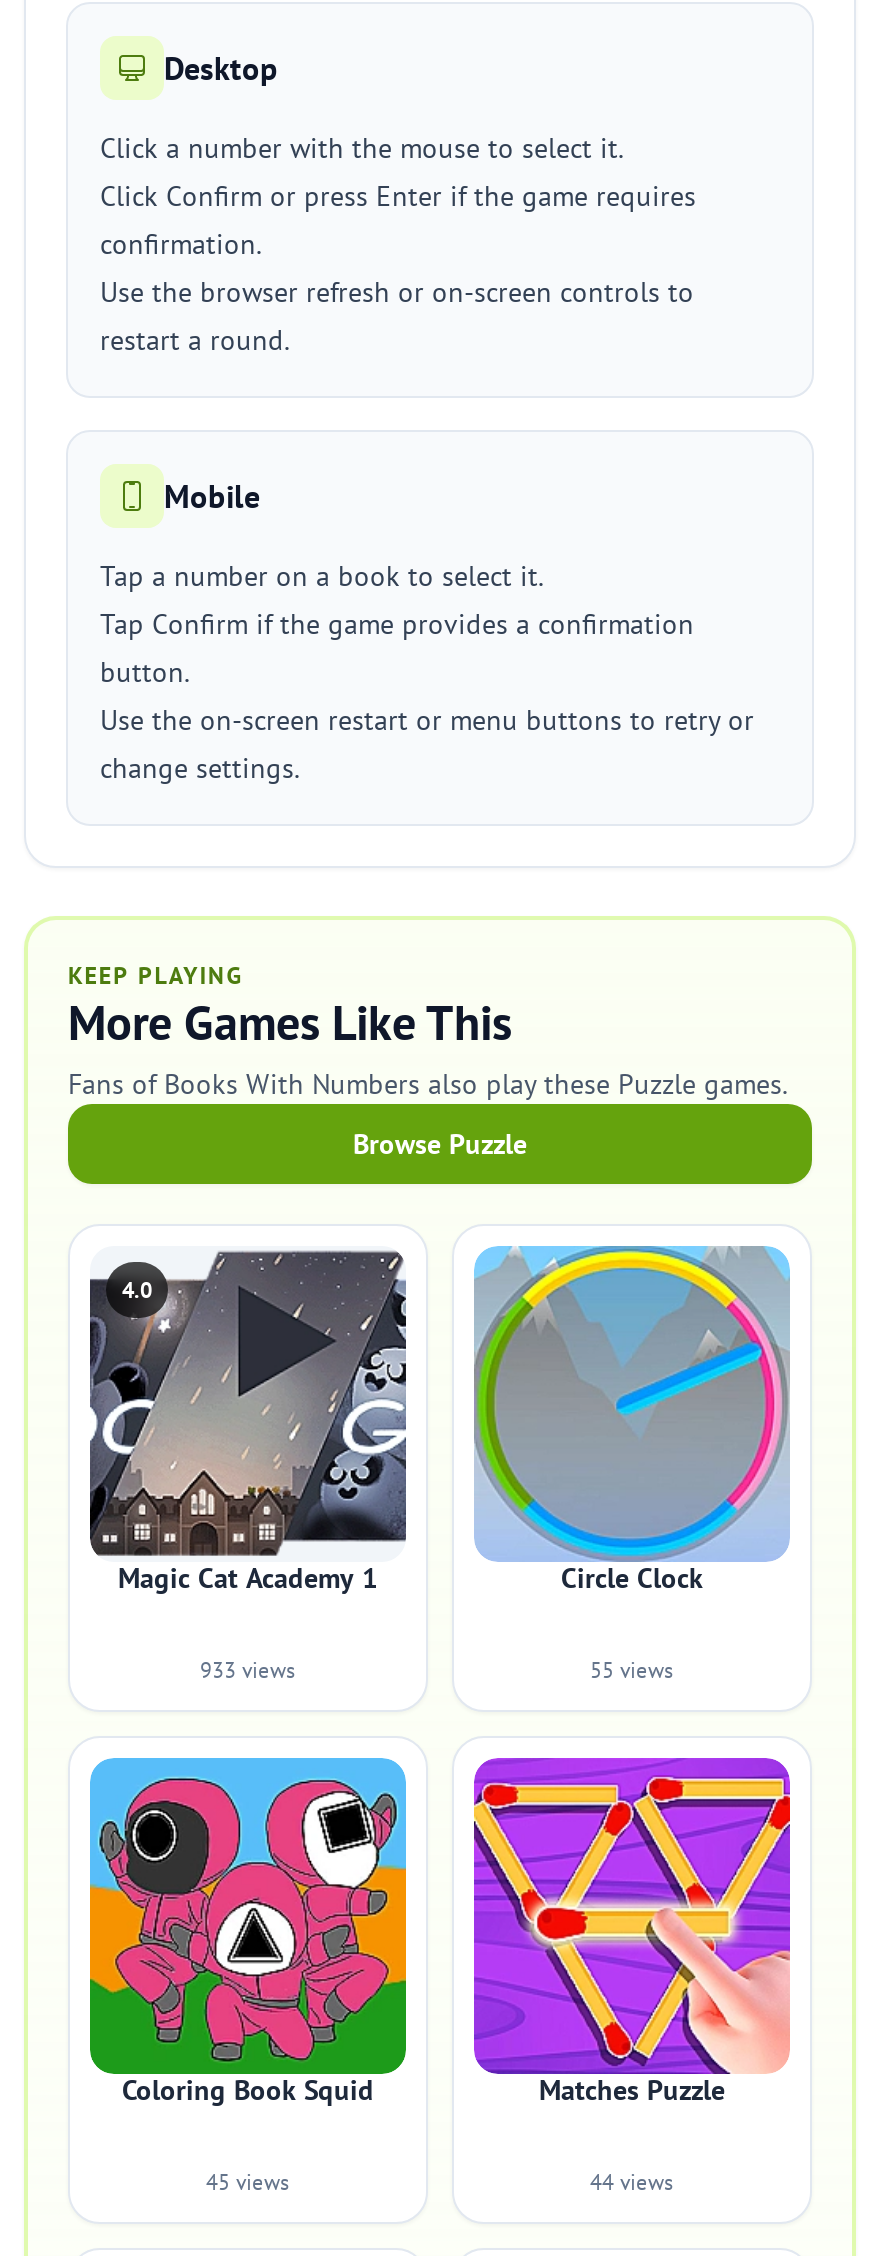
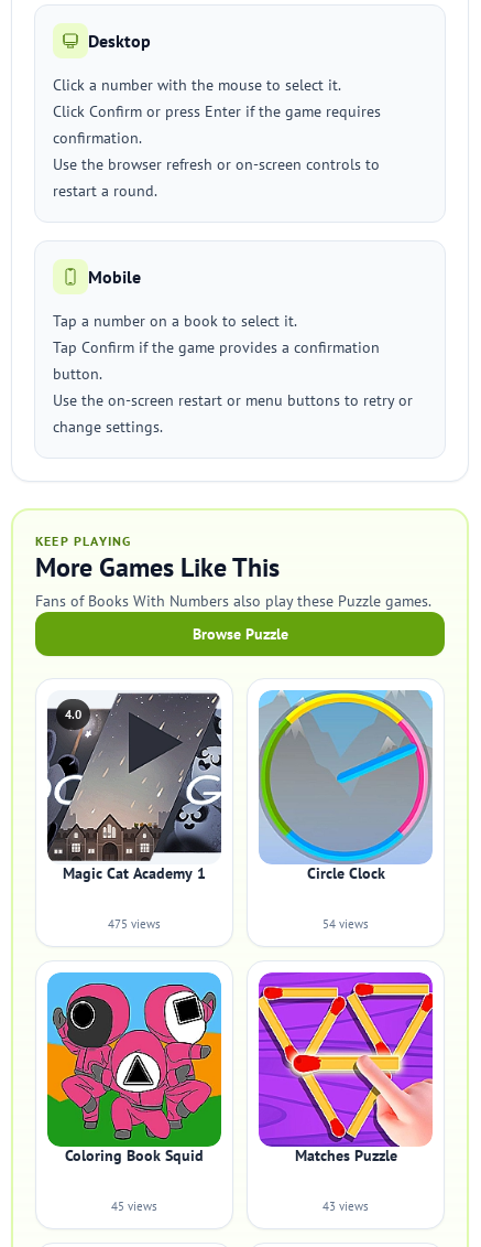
- 933 views
+ 475 views

- 55 views
+ 54 views

- 44 views
+ 43 views
